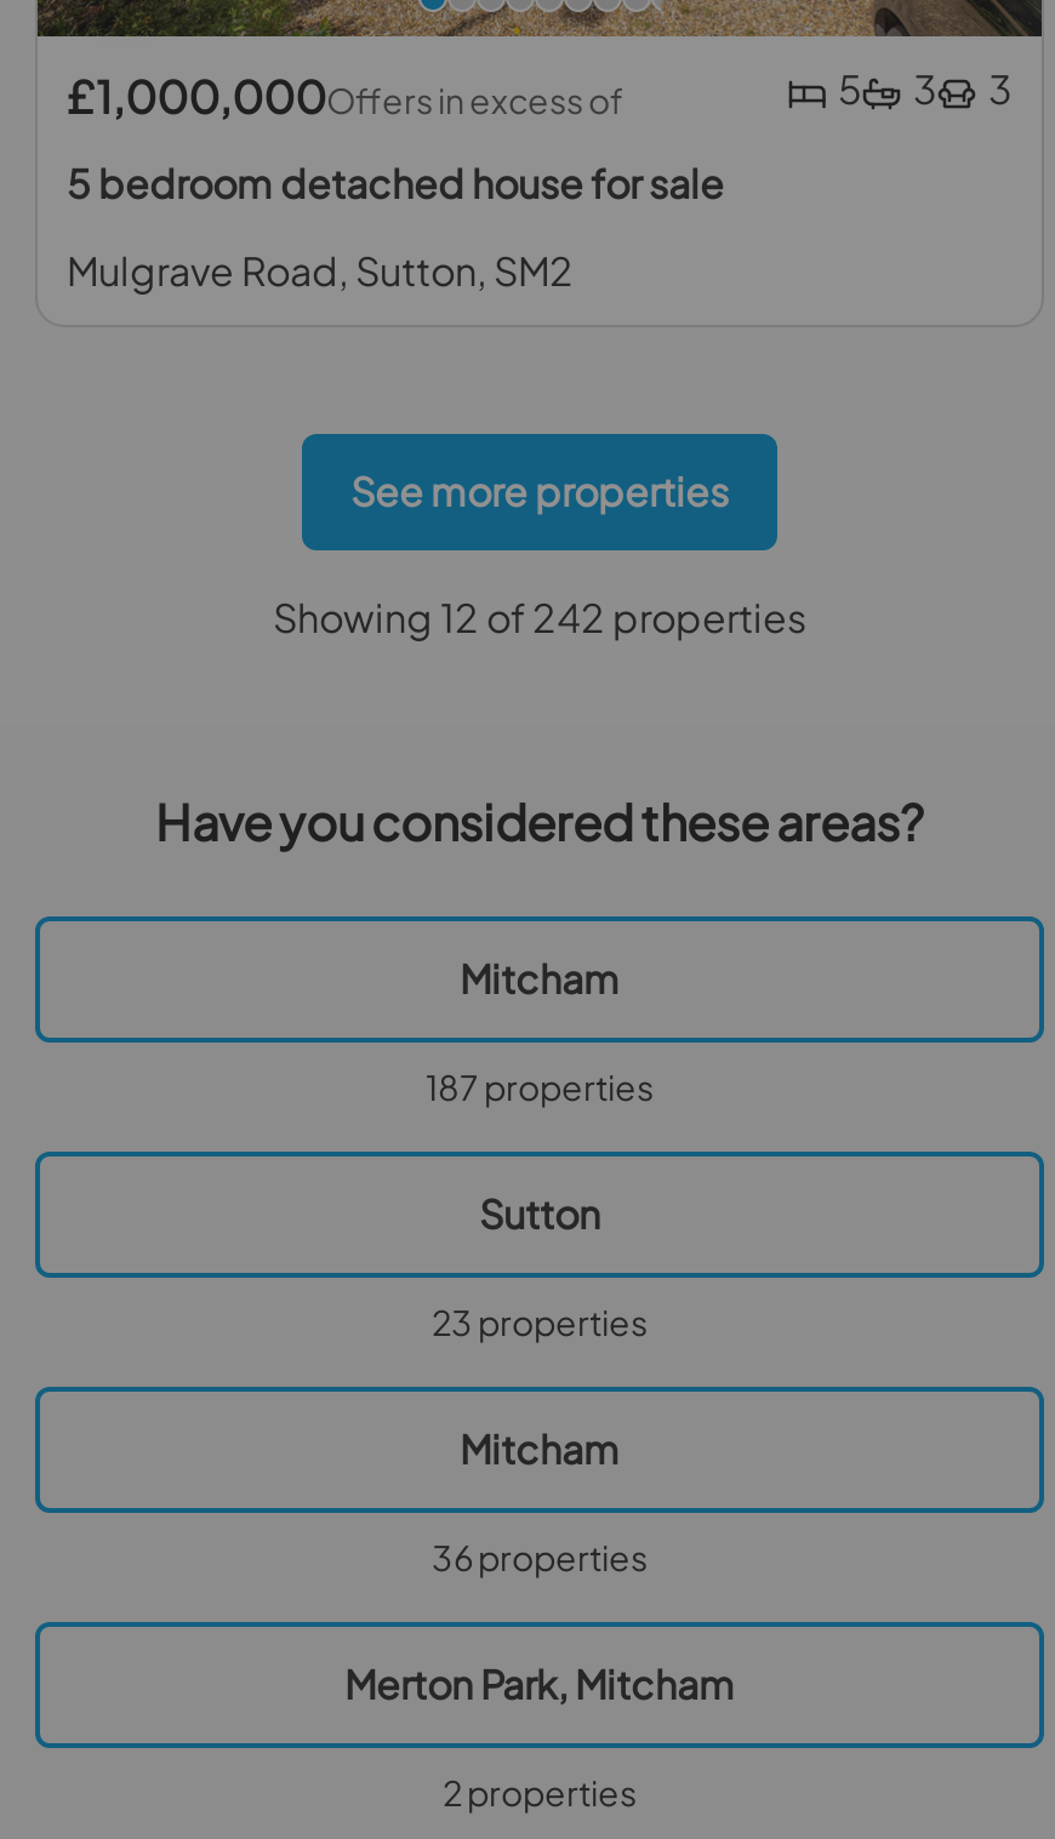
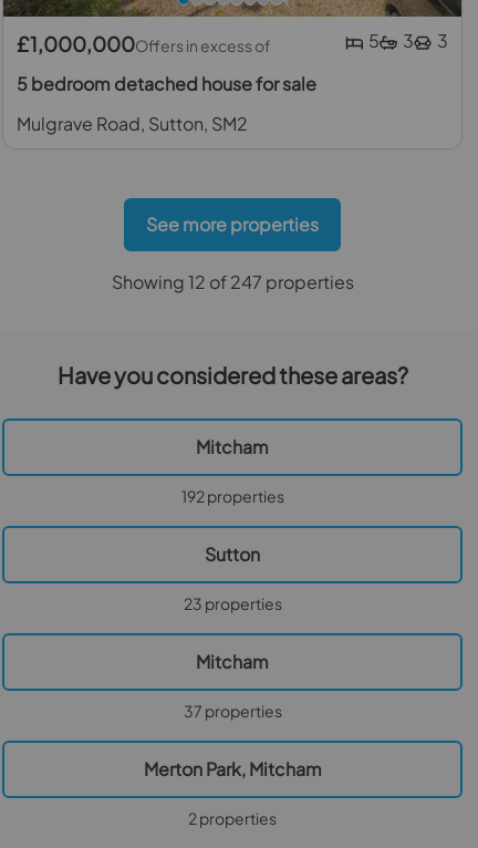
- Showing 12 of 242 properties
+ Showing 12 of 247 properties

- 187 properties
+ 192 properties

- 36 properties
+ 37 properties
